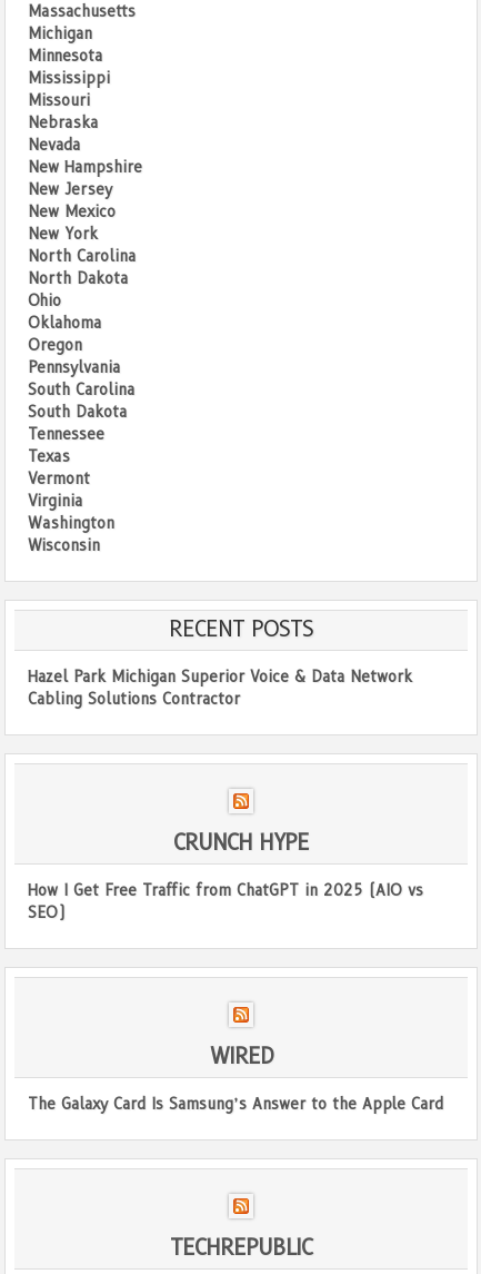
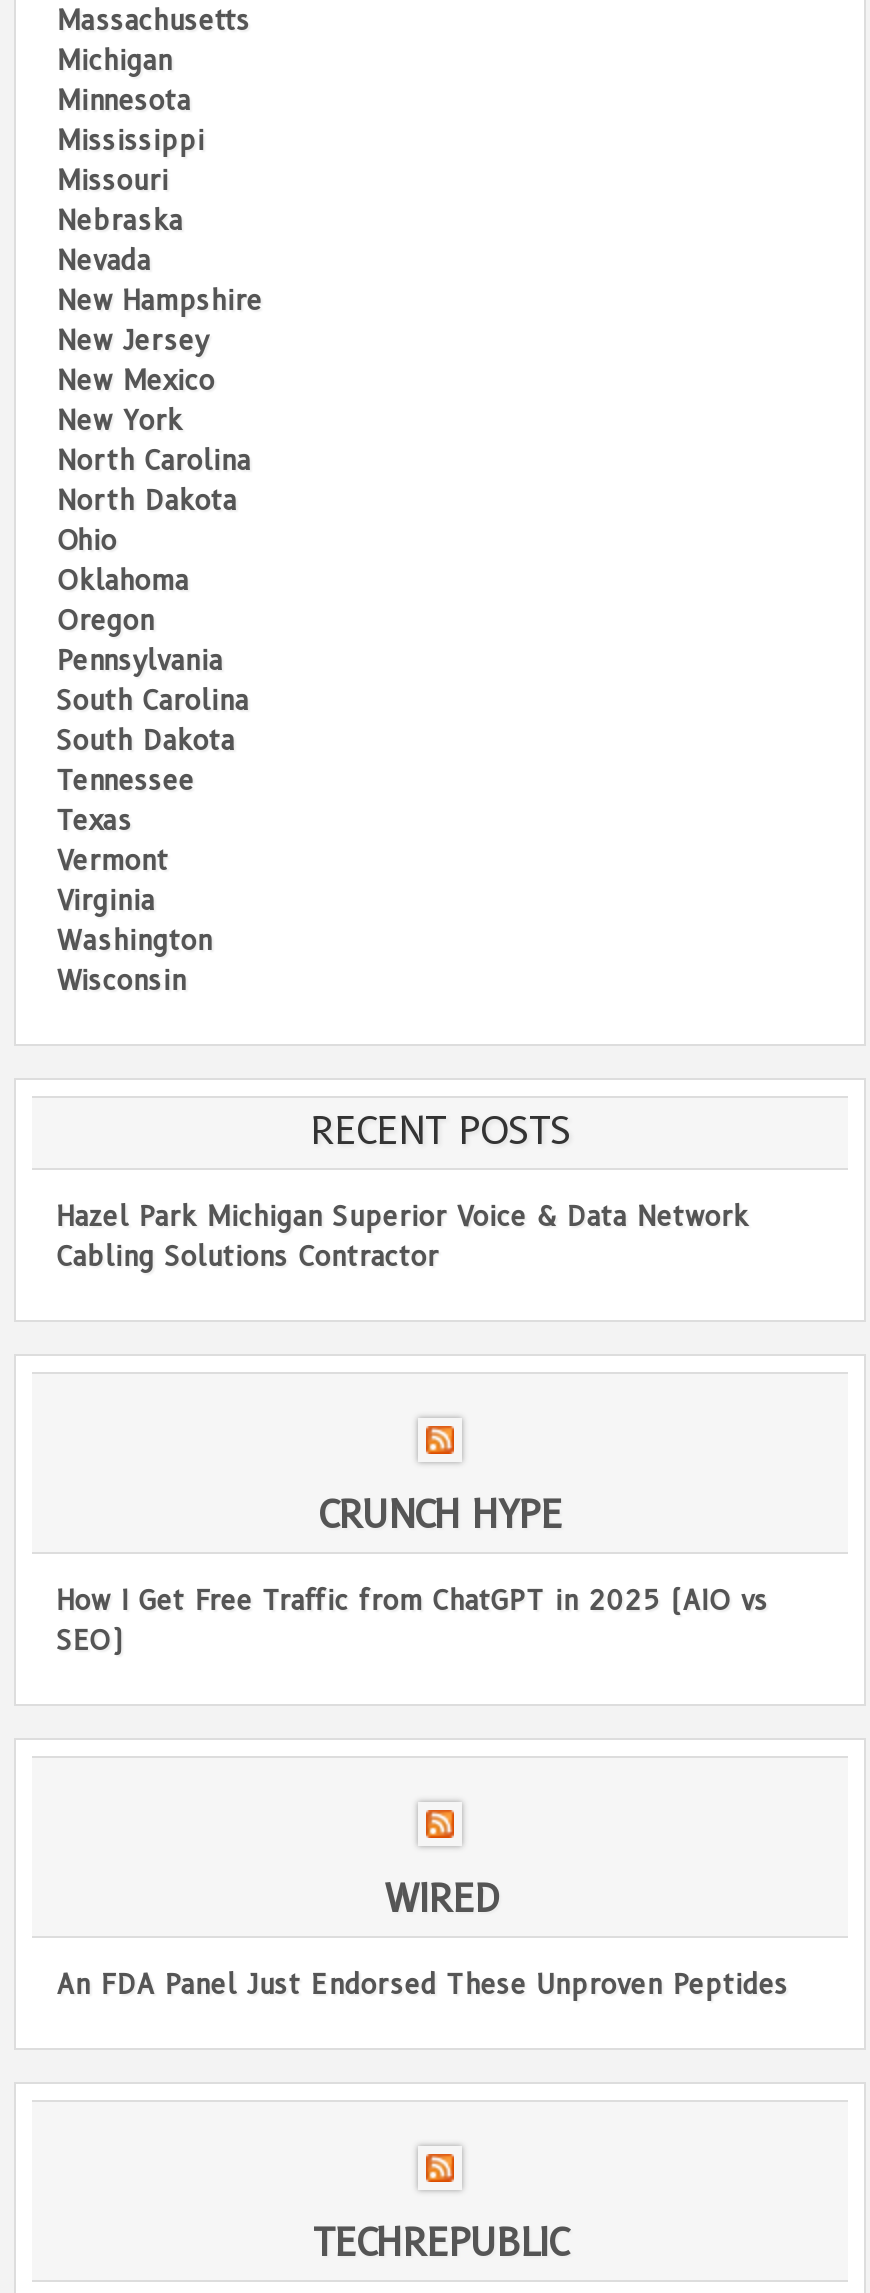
- The Galaxy Card Is Samsung’s Answer to the Apple Card
+ An FDA Panel Just Endorsed These Unproven Peptides
